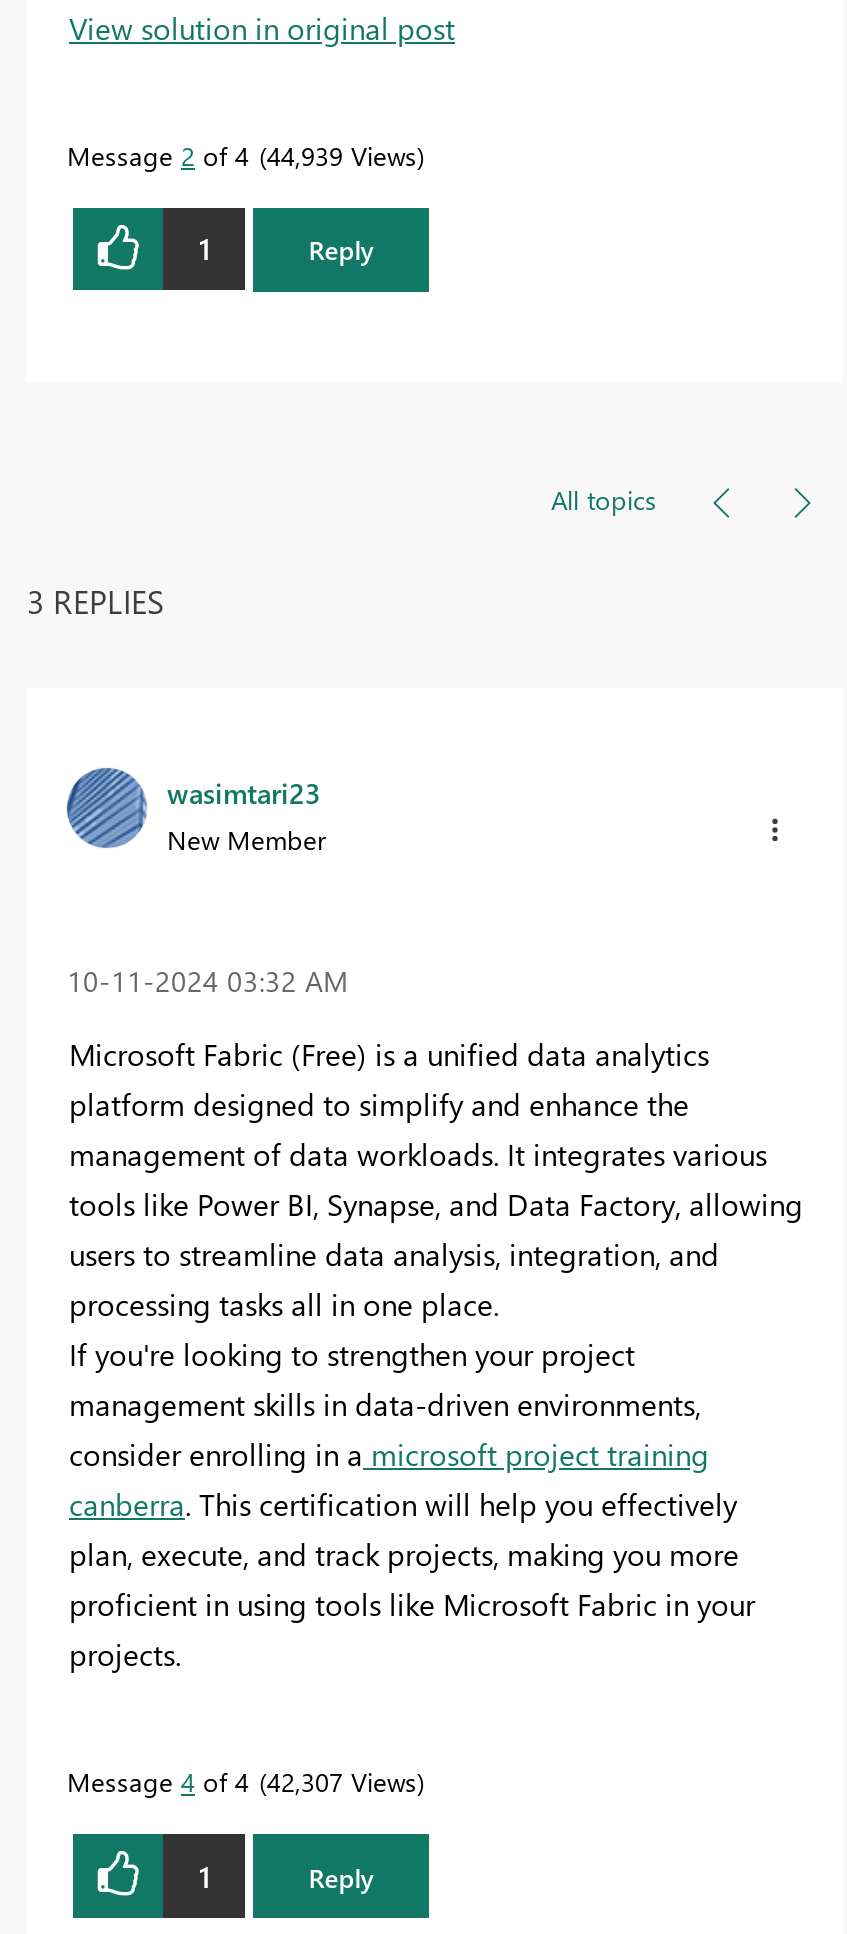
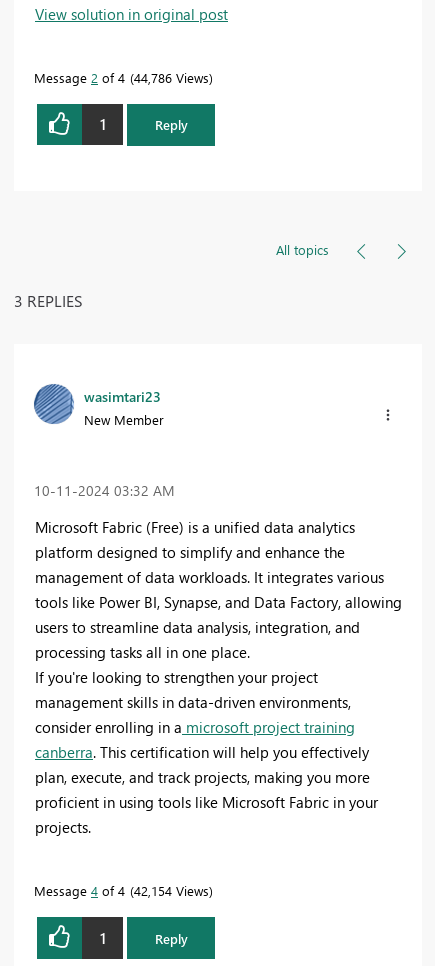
- Message 2 of 4 44,939 Views
+ Message 2 of 4 44,786 Views

- Message 4 of 4 42,307 Views
+ Message 4 of 4 42,154 Views
